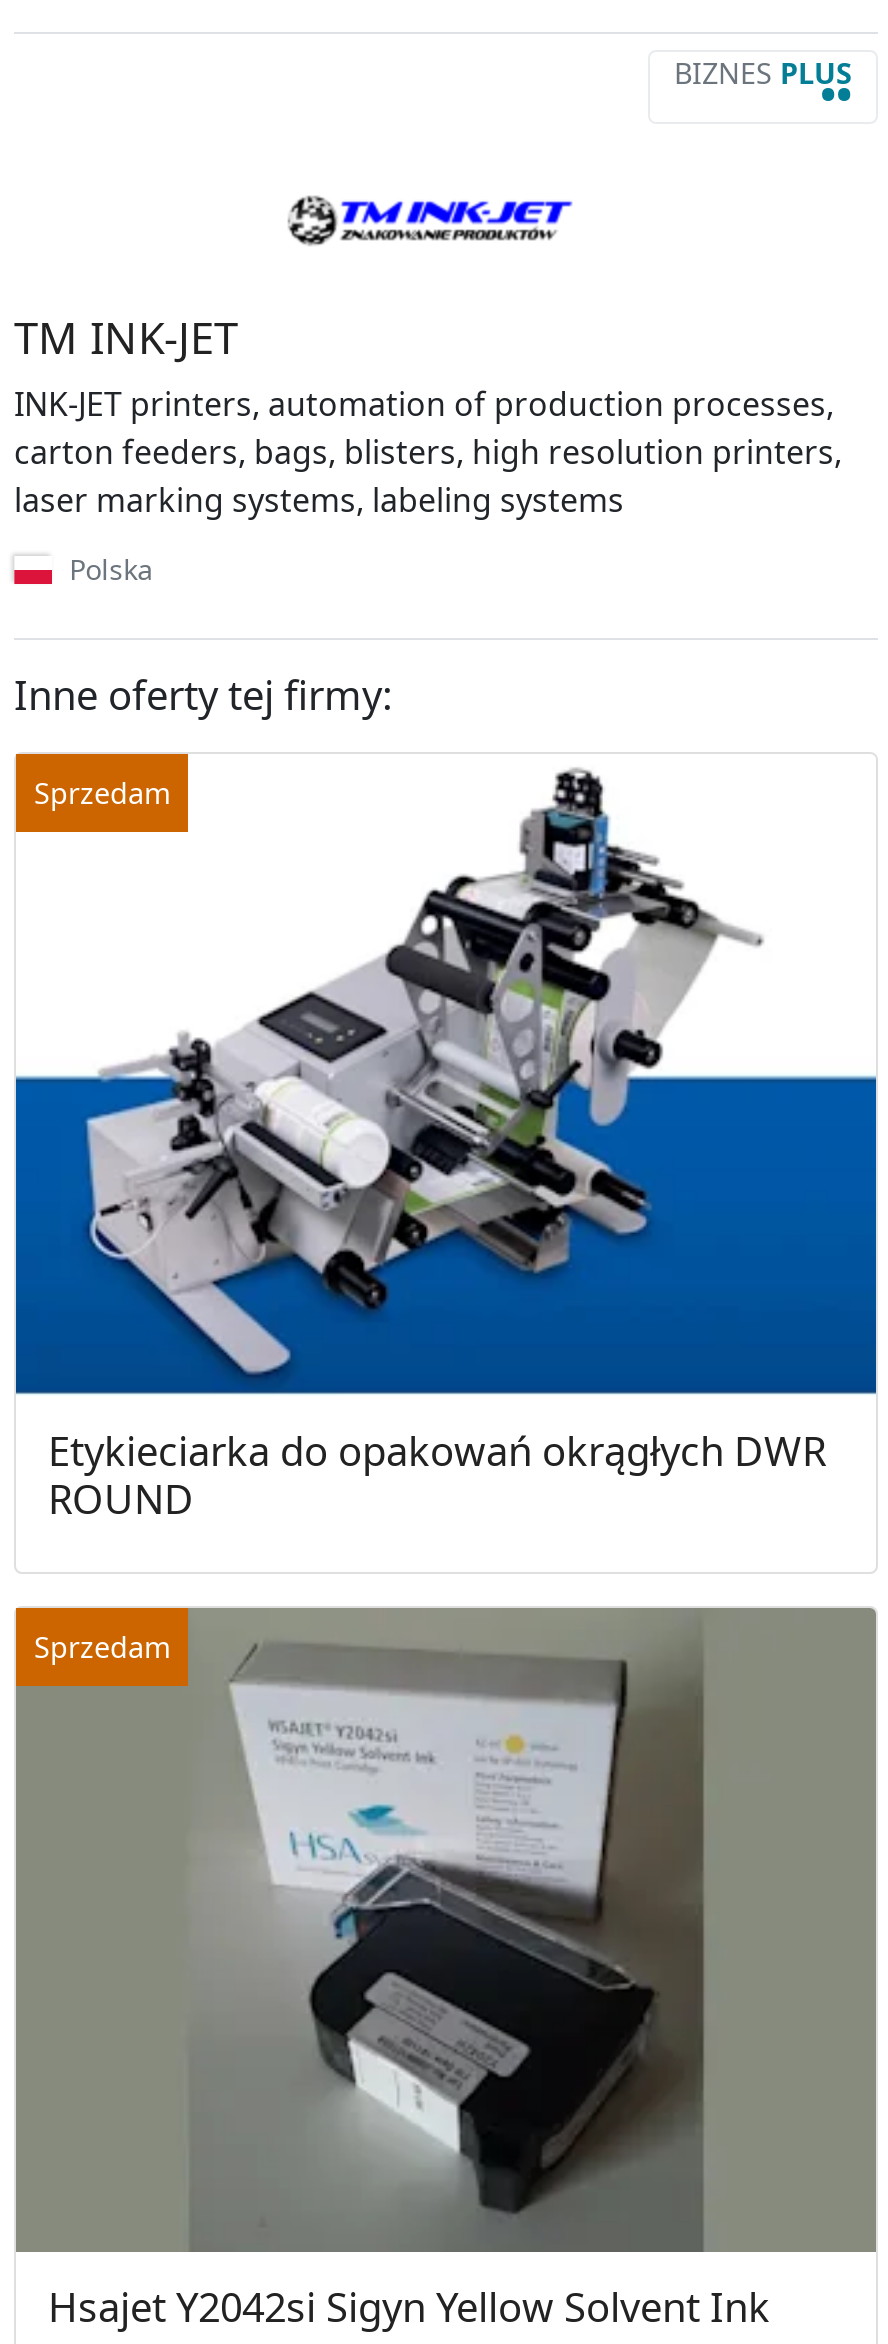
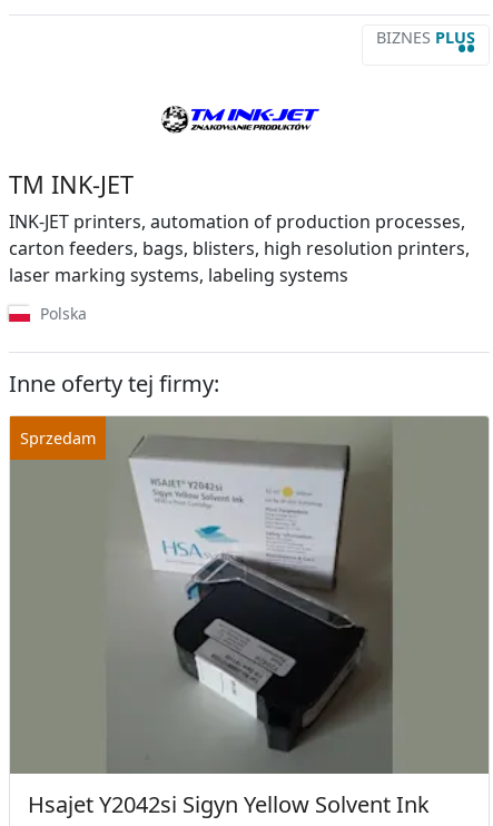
- [image]
- Etykieciarka do opakowań okrągłych DWR
- ROUND
